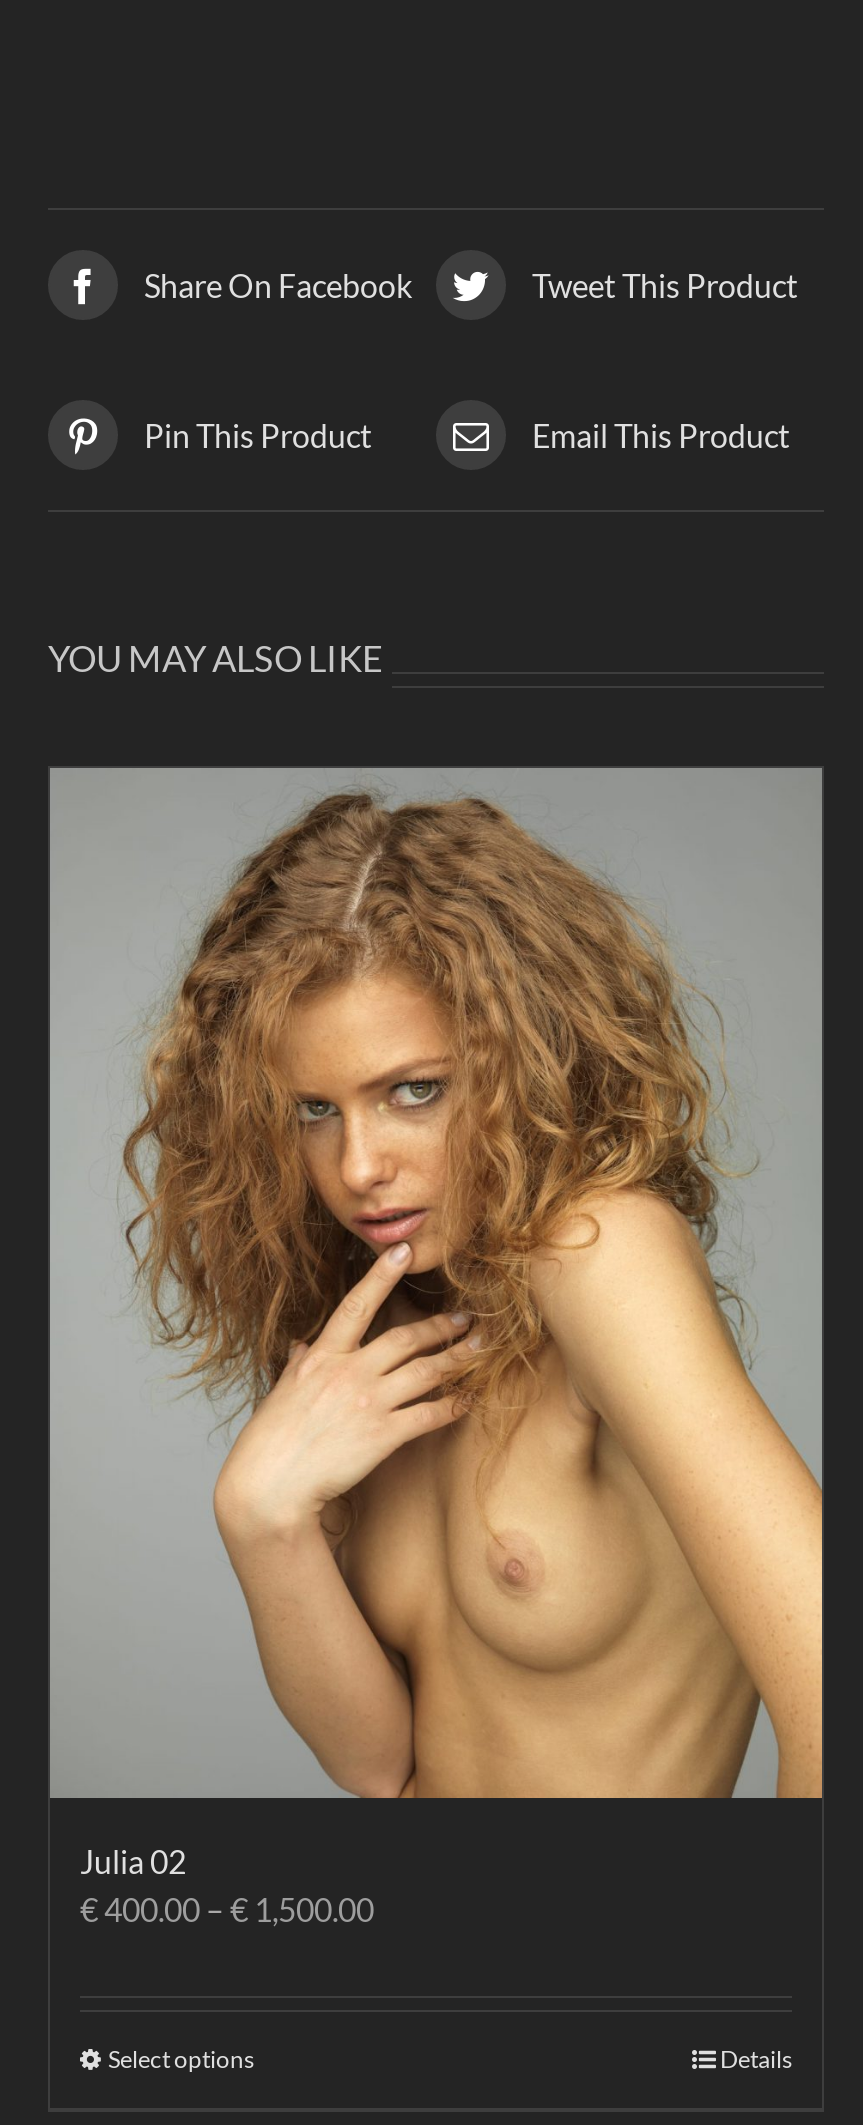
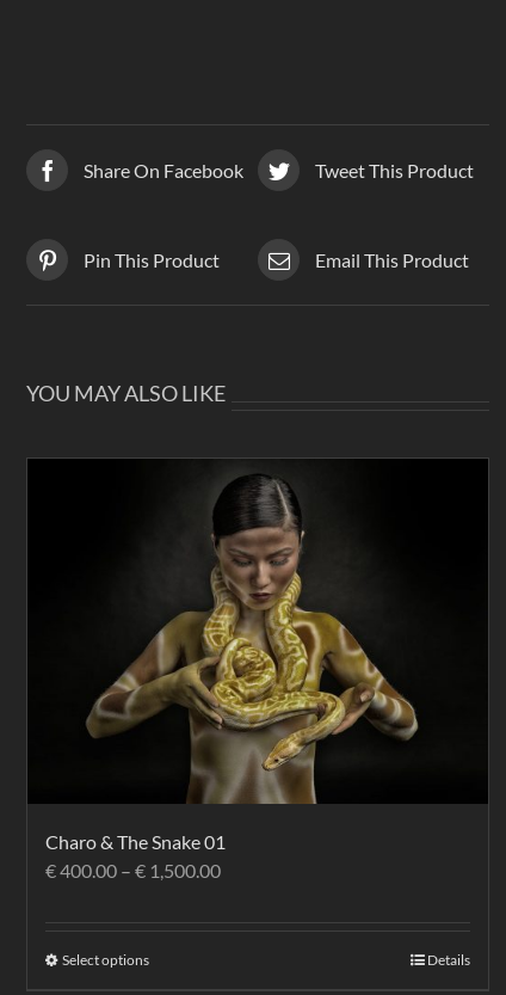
- [image]
- Julia 02
+ [image]
+ Charo & The Snake 01
